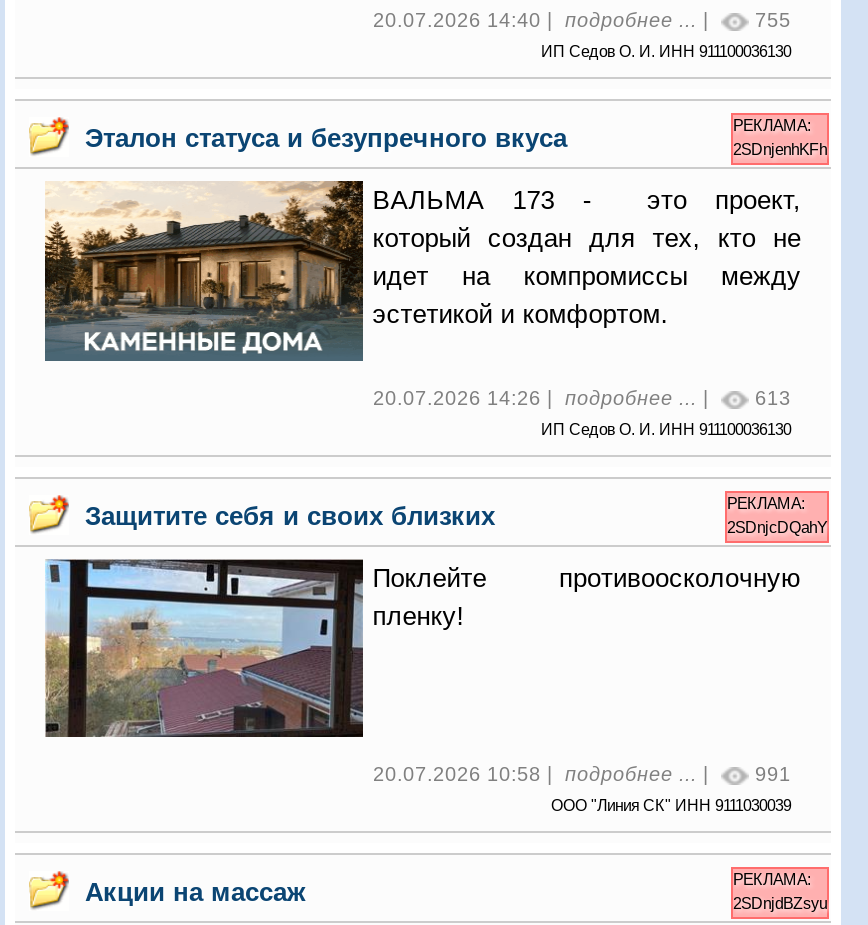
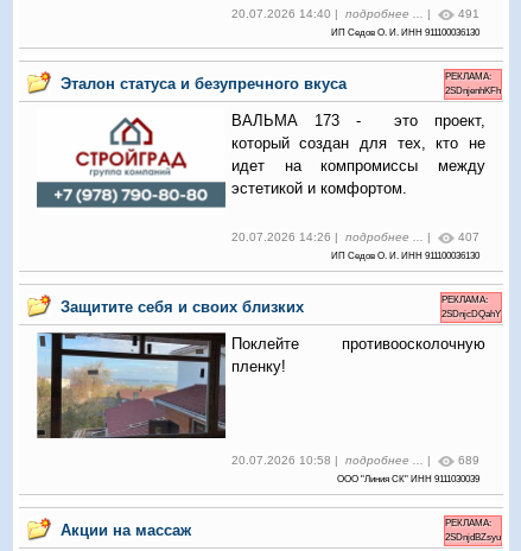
- 755
+ 491

- [image]
+ [image]

- 613
+ 407

- 991
+ 689
